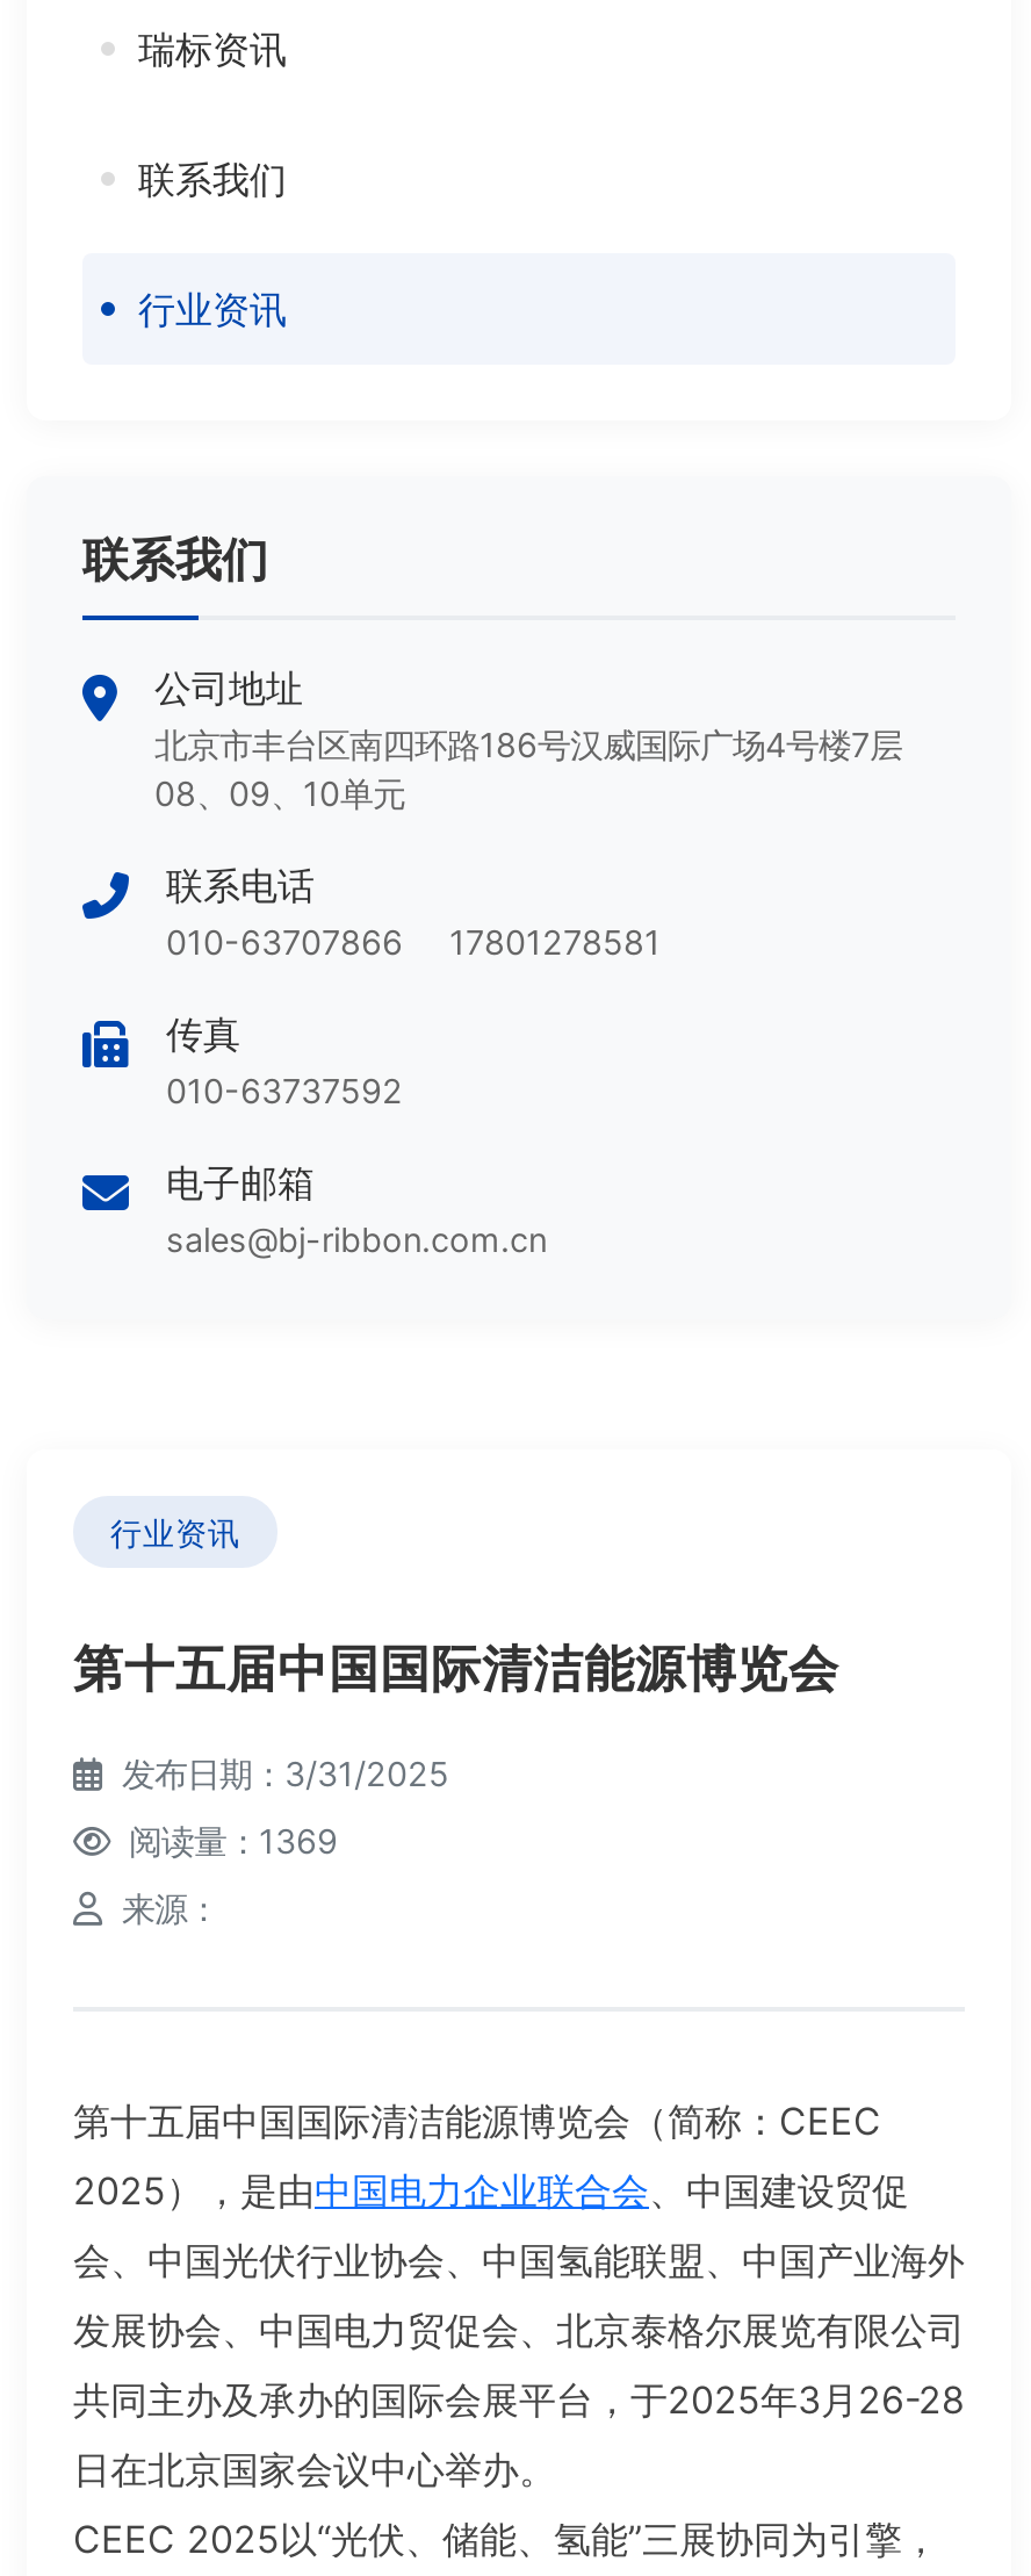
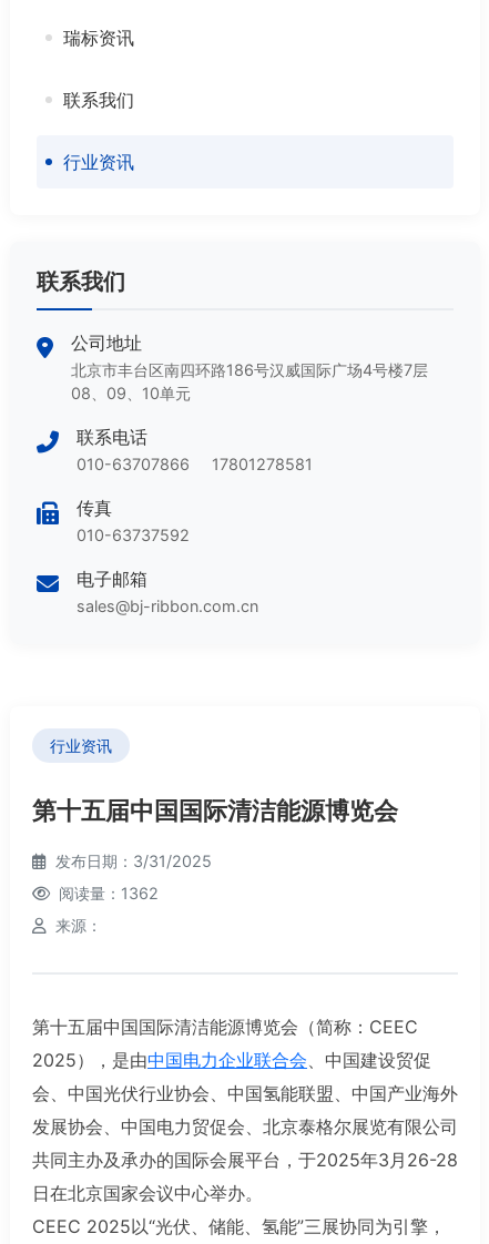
- 阅读量：1369
+ 阅读量：1362
